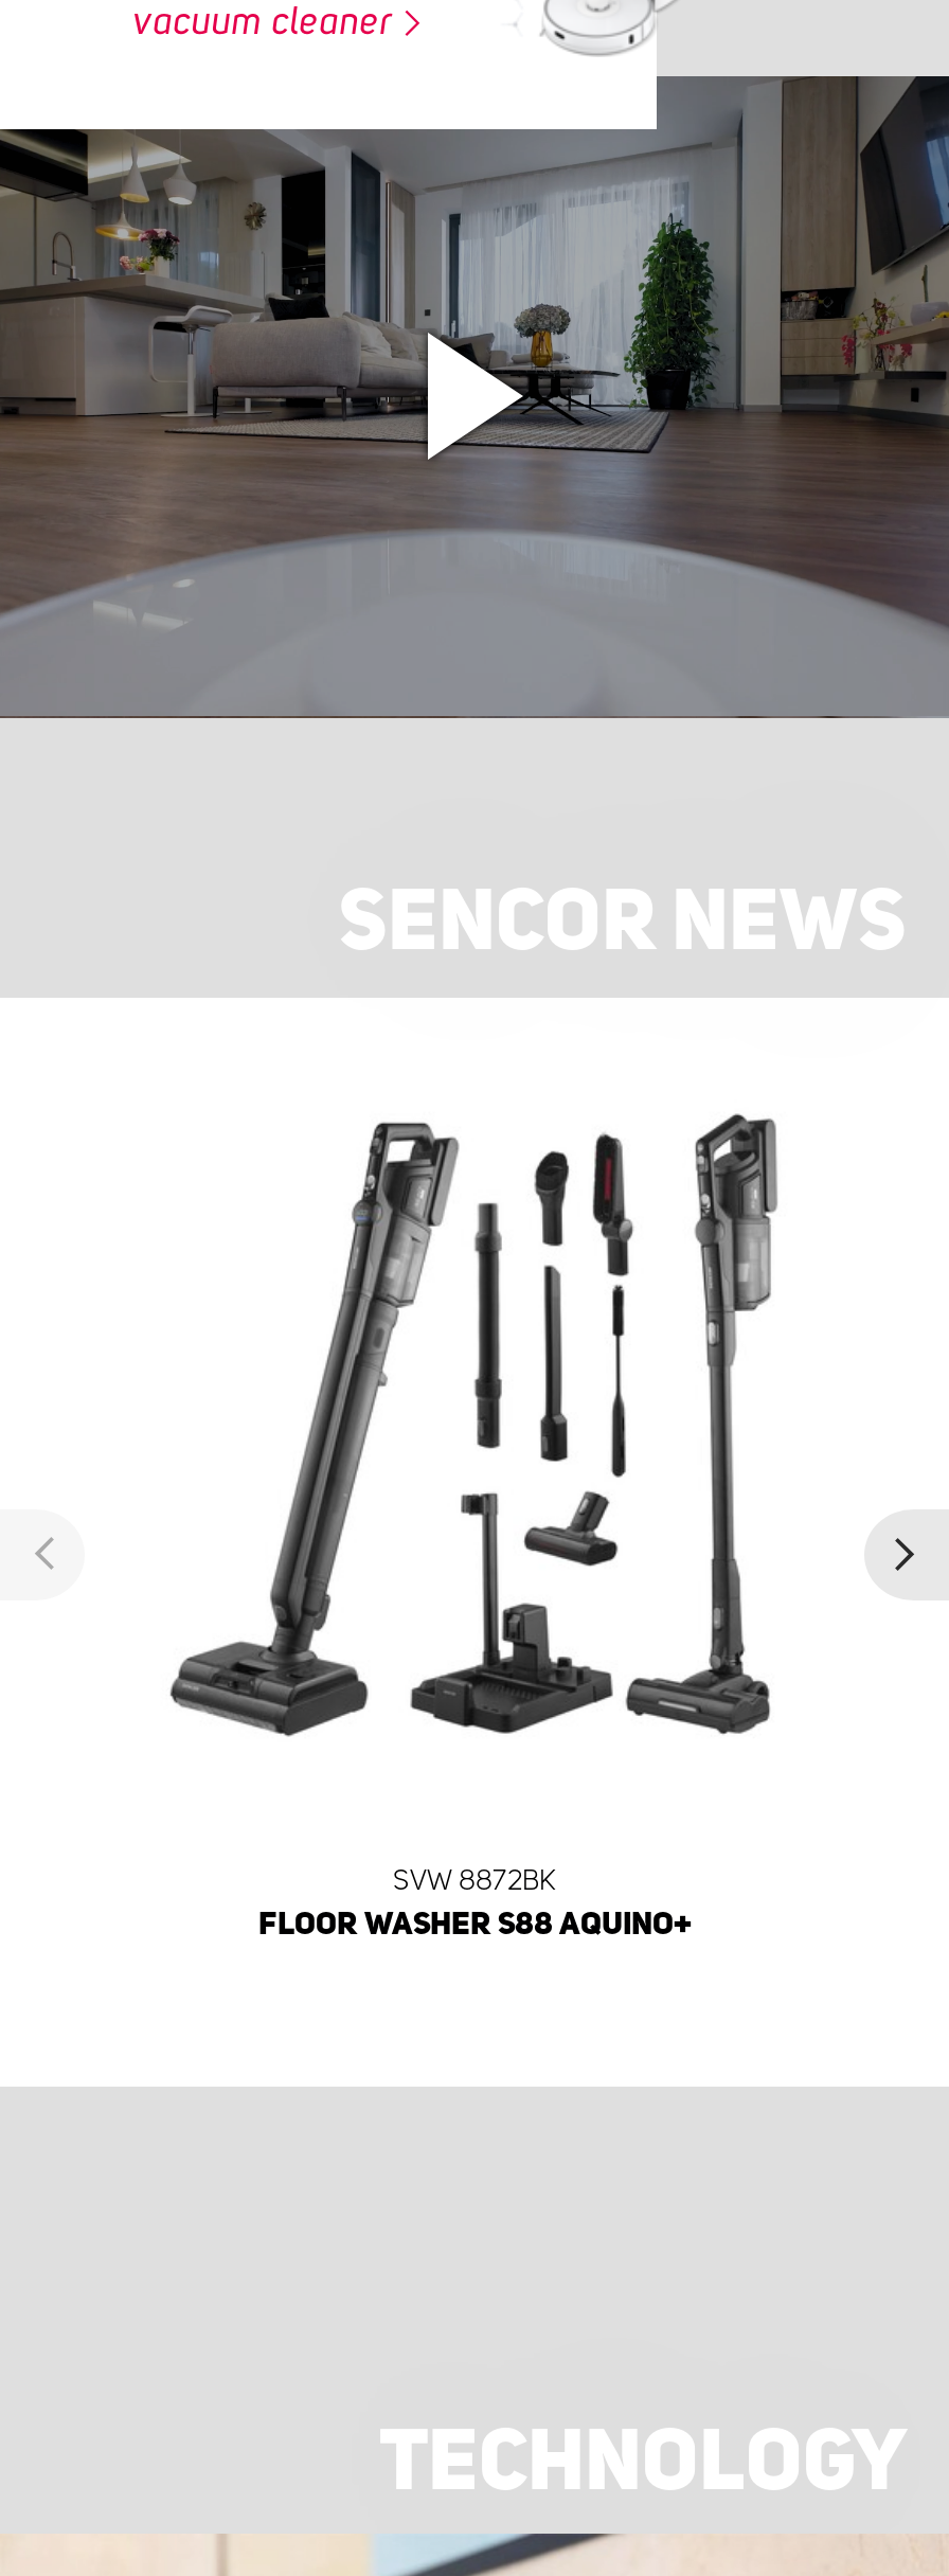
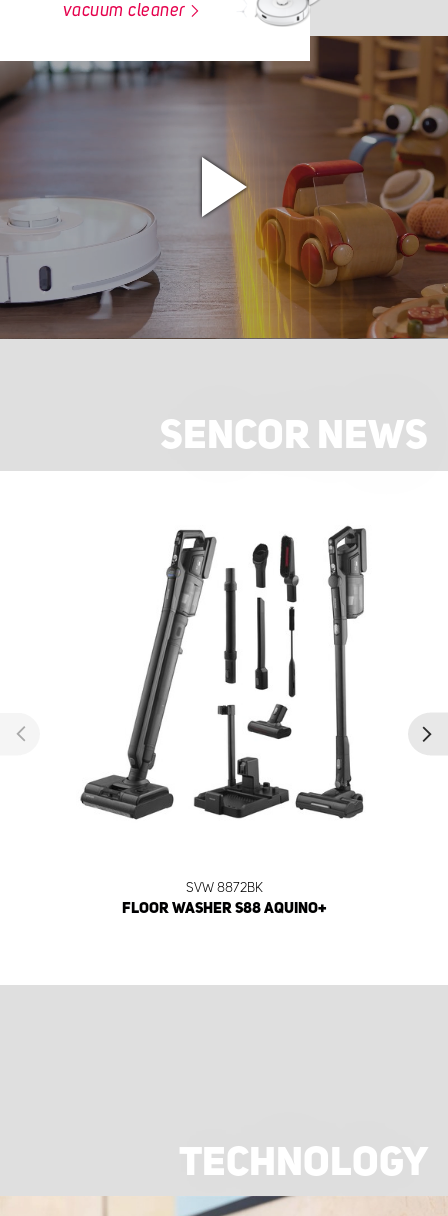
- [image]
+ [image]
